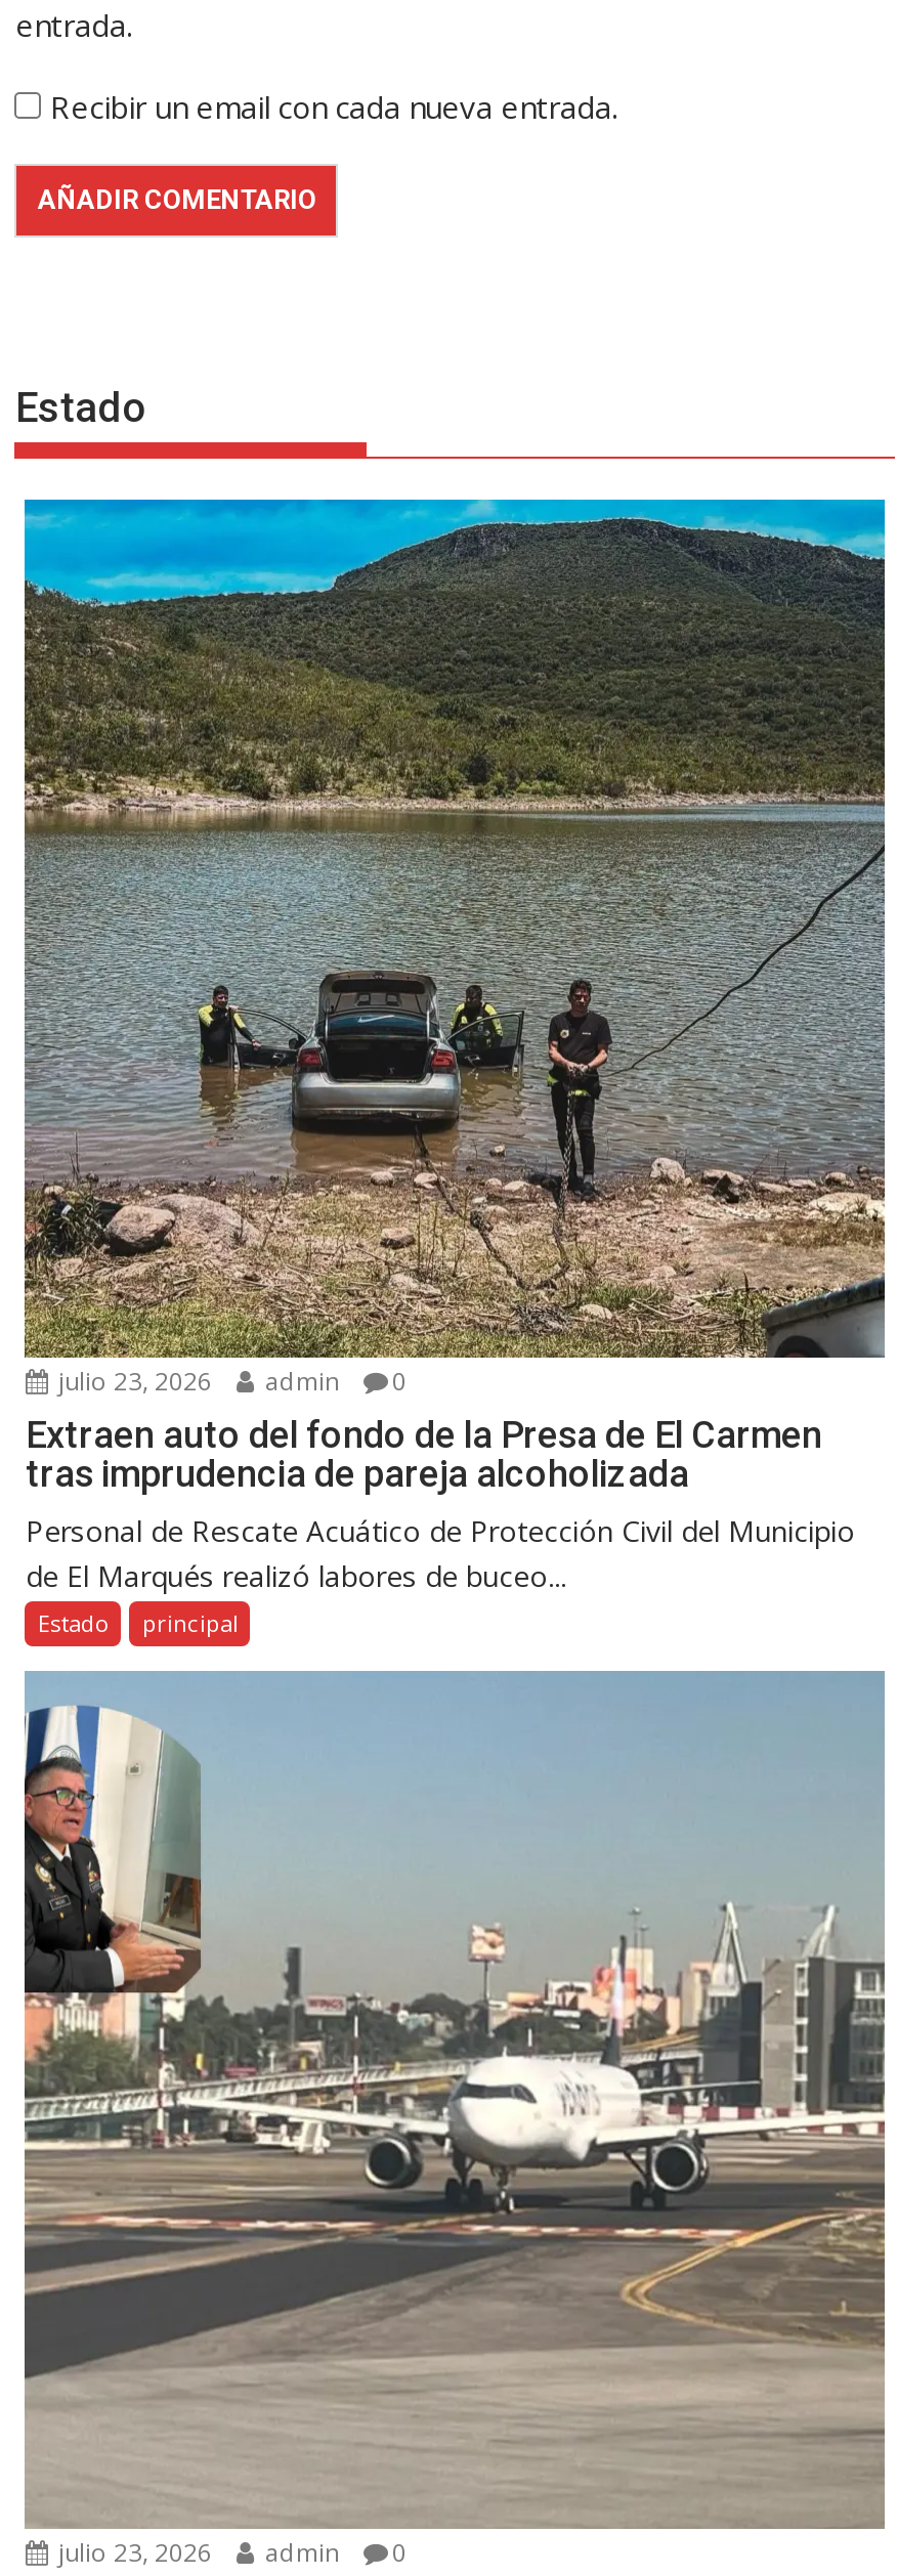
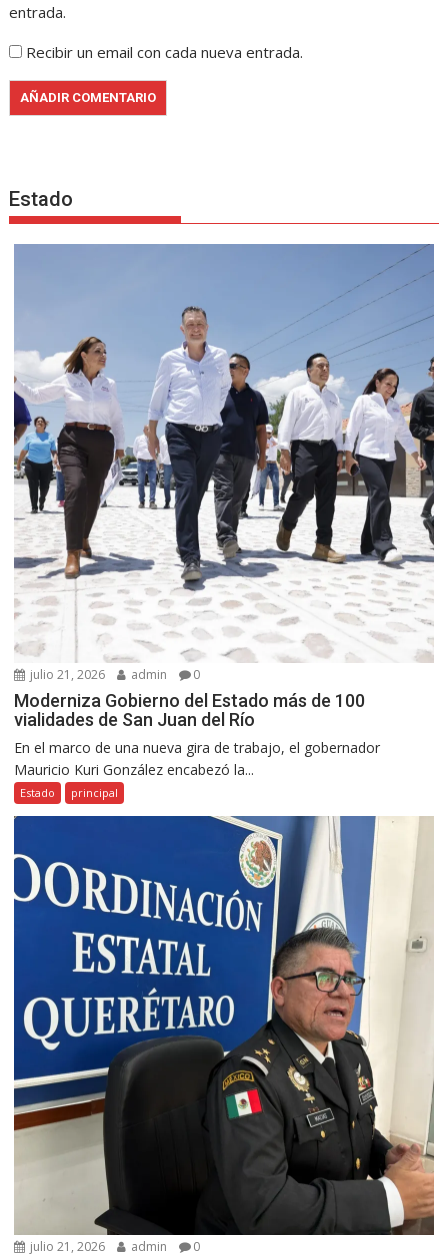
- [image]
- julio 23, 2026 admin 0
+ [image]
+ julio 21, 2026 admin 0

- Extraen auto del fondo de la Presa de El Carmen
- tras imprudencia de pareja alcoholizada
- Personal de Rescate Acuático de Protección Civil del Municipio
- de El Marqués realizó labores de buceo...
+ Moderniza Gobierno del Estado más de 100
+ vialidades de San Juan del Río
+ En el marco de una nueva gira de trabajo, el gobernador
+ Mauricio Kuri González encabezó la...

- [image]
- julio 23, 2026 admin 0
+ [image]
+ julio 21, 2026 admin 0
